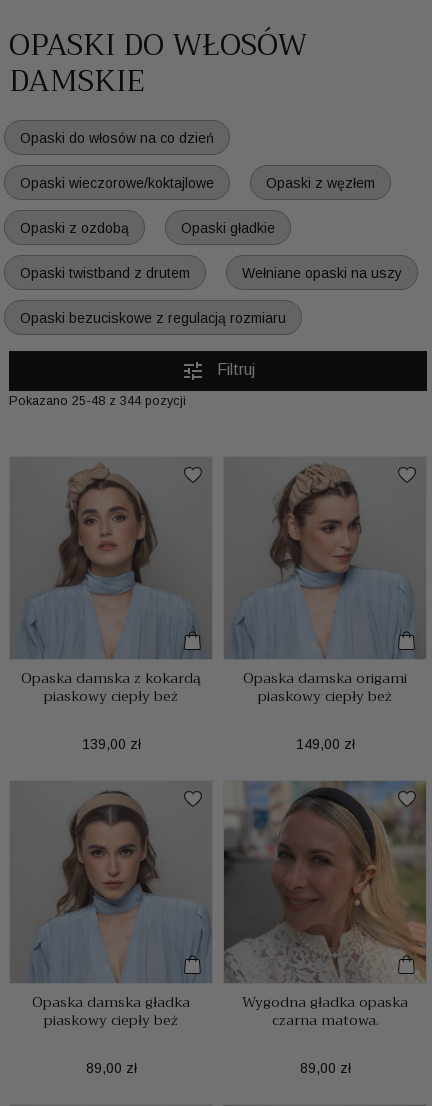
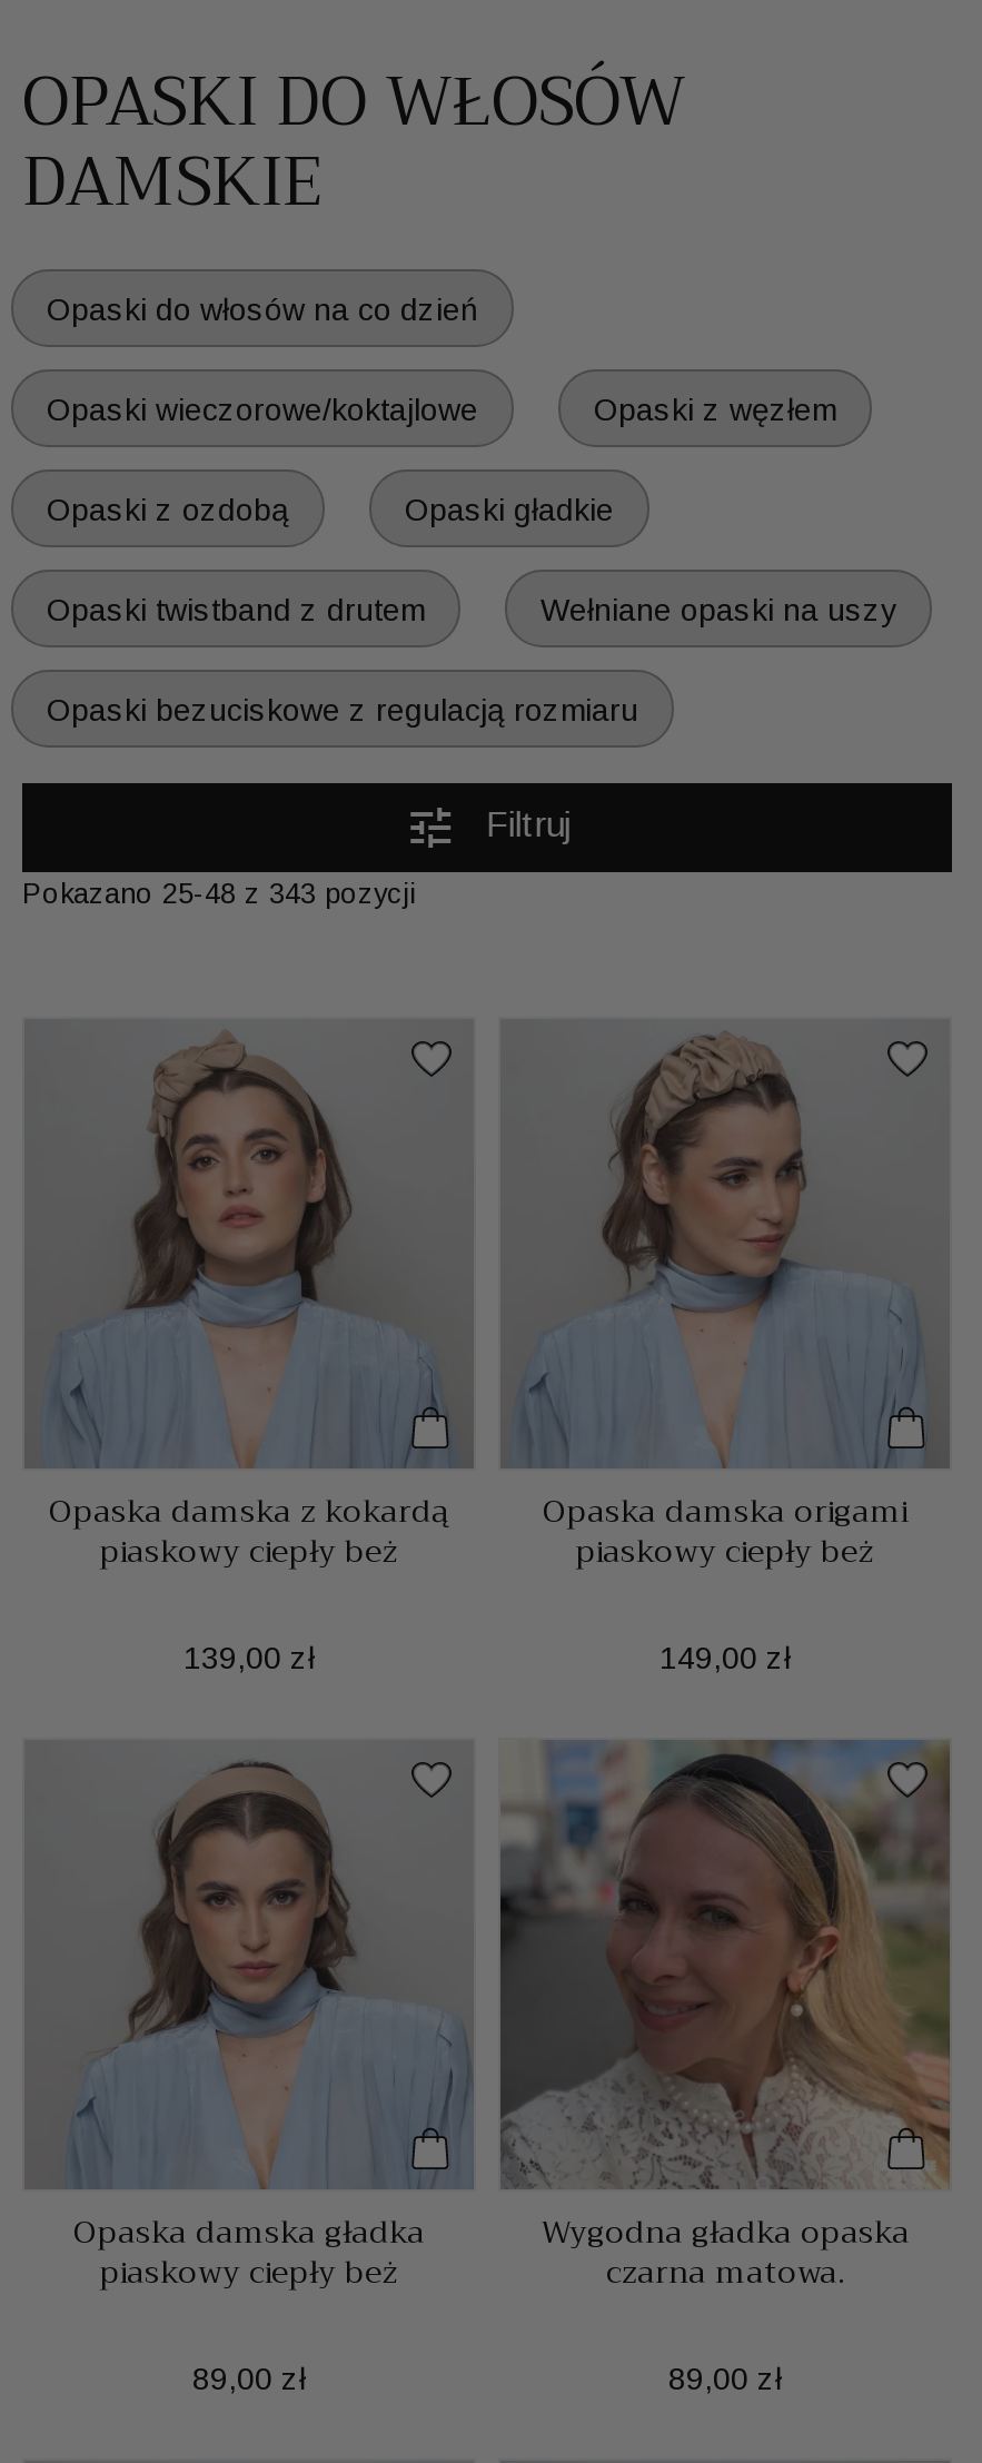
- Pokazano 25-48 z 344 pozycji
+ Pokazano 25-48 z 343 pozycji
